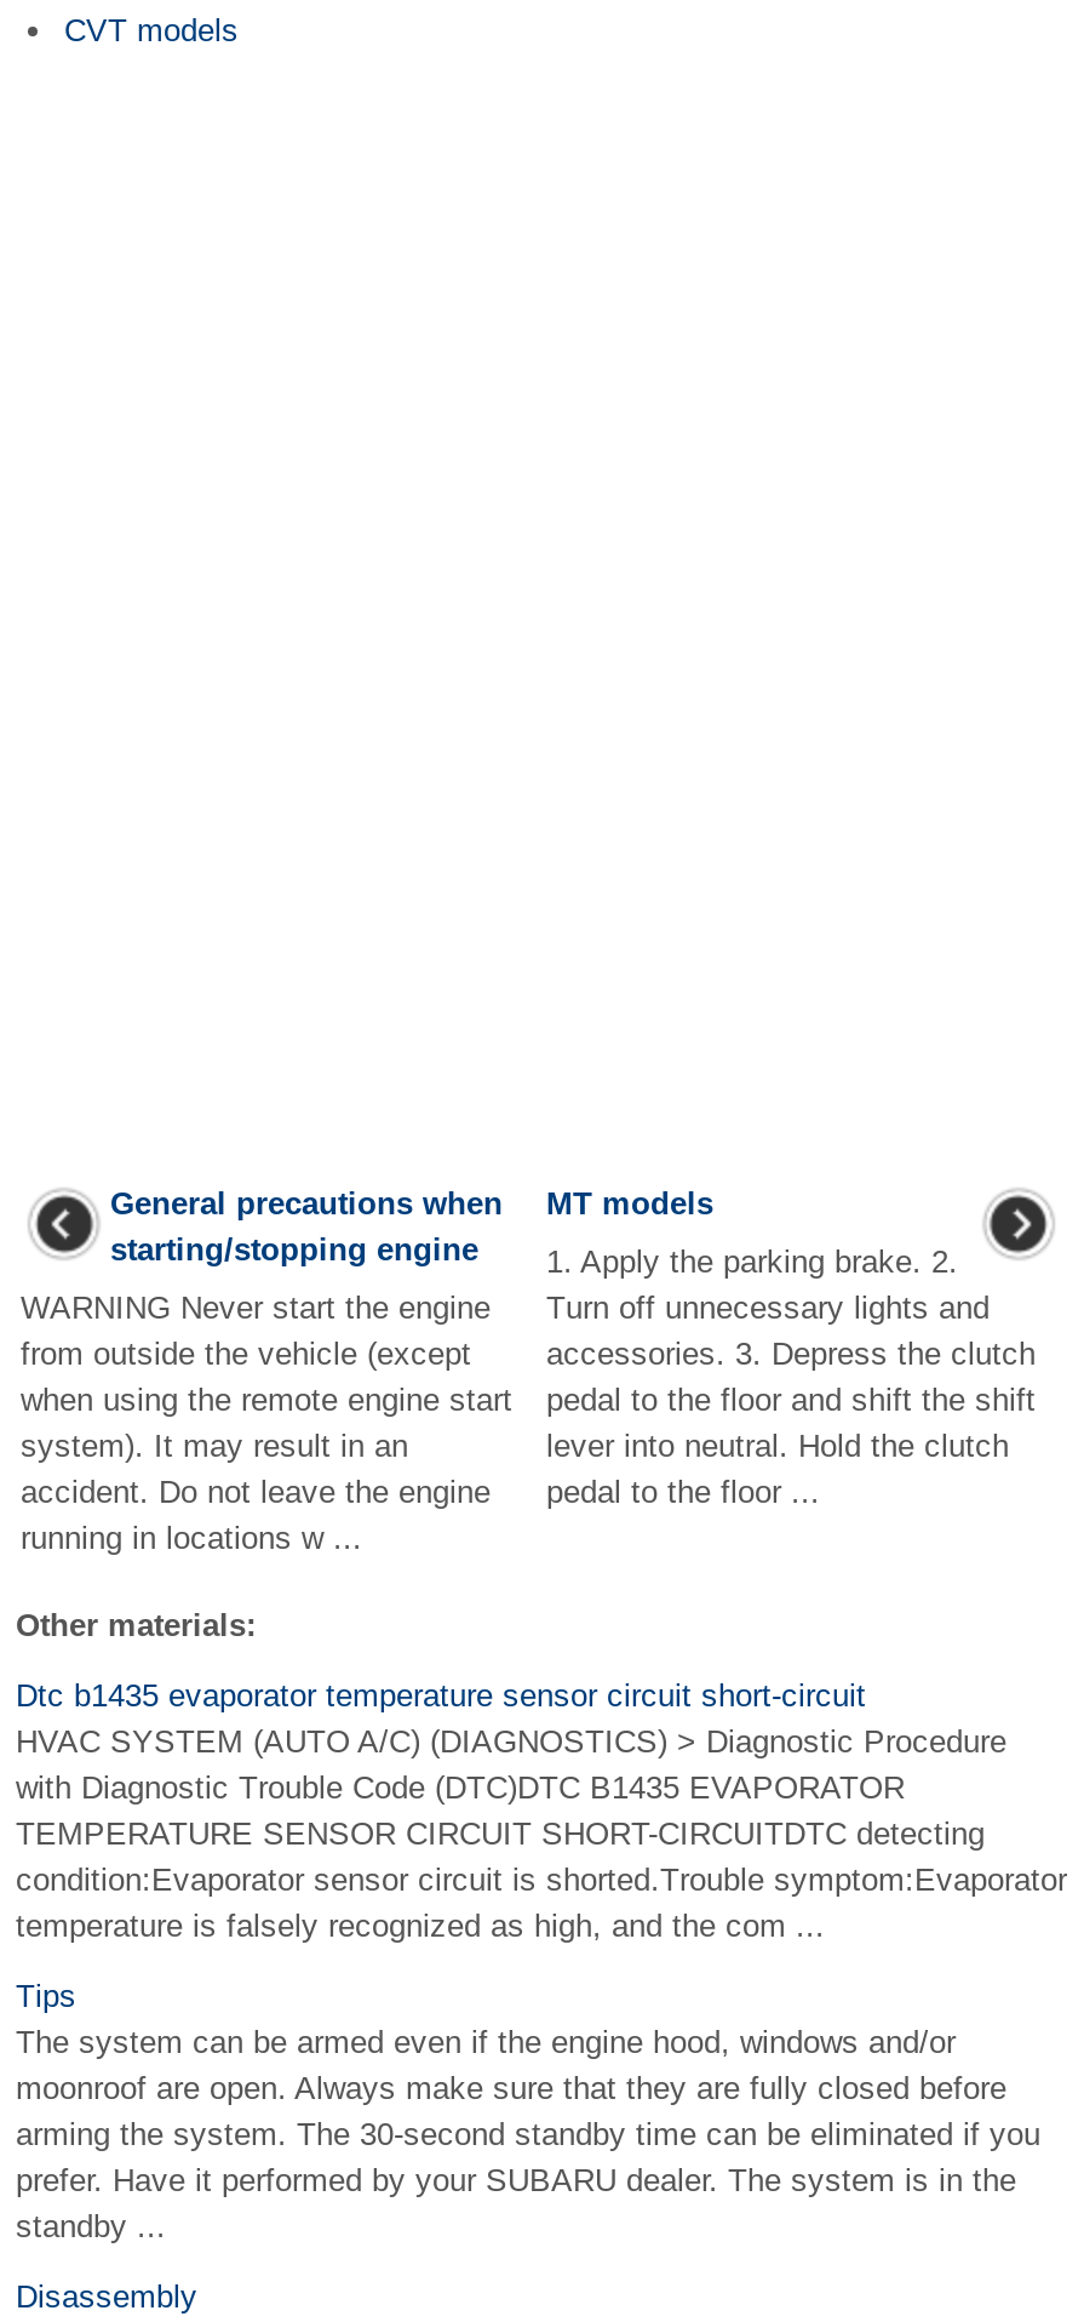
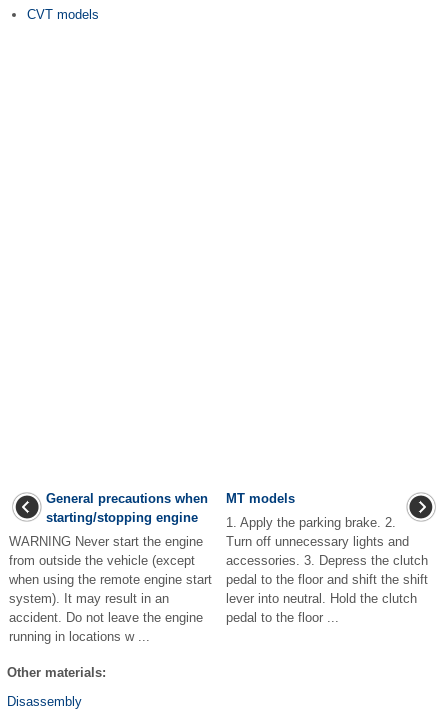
- Dtc b1435 evaporator temperature sensor circuit short-circuit
- HVAC SYSTEM (AUTO A/C) (DIAGNOSTICS) > Diagnostic Procedure
- with Diagnostic Trouble Code (DTC)DTC B1435 EVAPORATOR
- TEMPERATURE SENSOR CIRCUIT SHORT-CIRCUITDTC detecting
- condition:Evaporator sensor circuit is shorted.Trouble symptom:Evaporator
- temperature is falsely recognized as high, and the com ...
- Tips
- The system can be armed even if the engine hood, windows and/or
- moonroof are open. Always make sure that they are fully closed before
- arming the system. The 30-second standby time can be eliminated if you
- prefer. Have it performed by your SUBARU dealer. The system is in the
- standby ...
